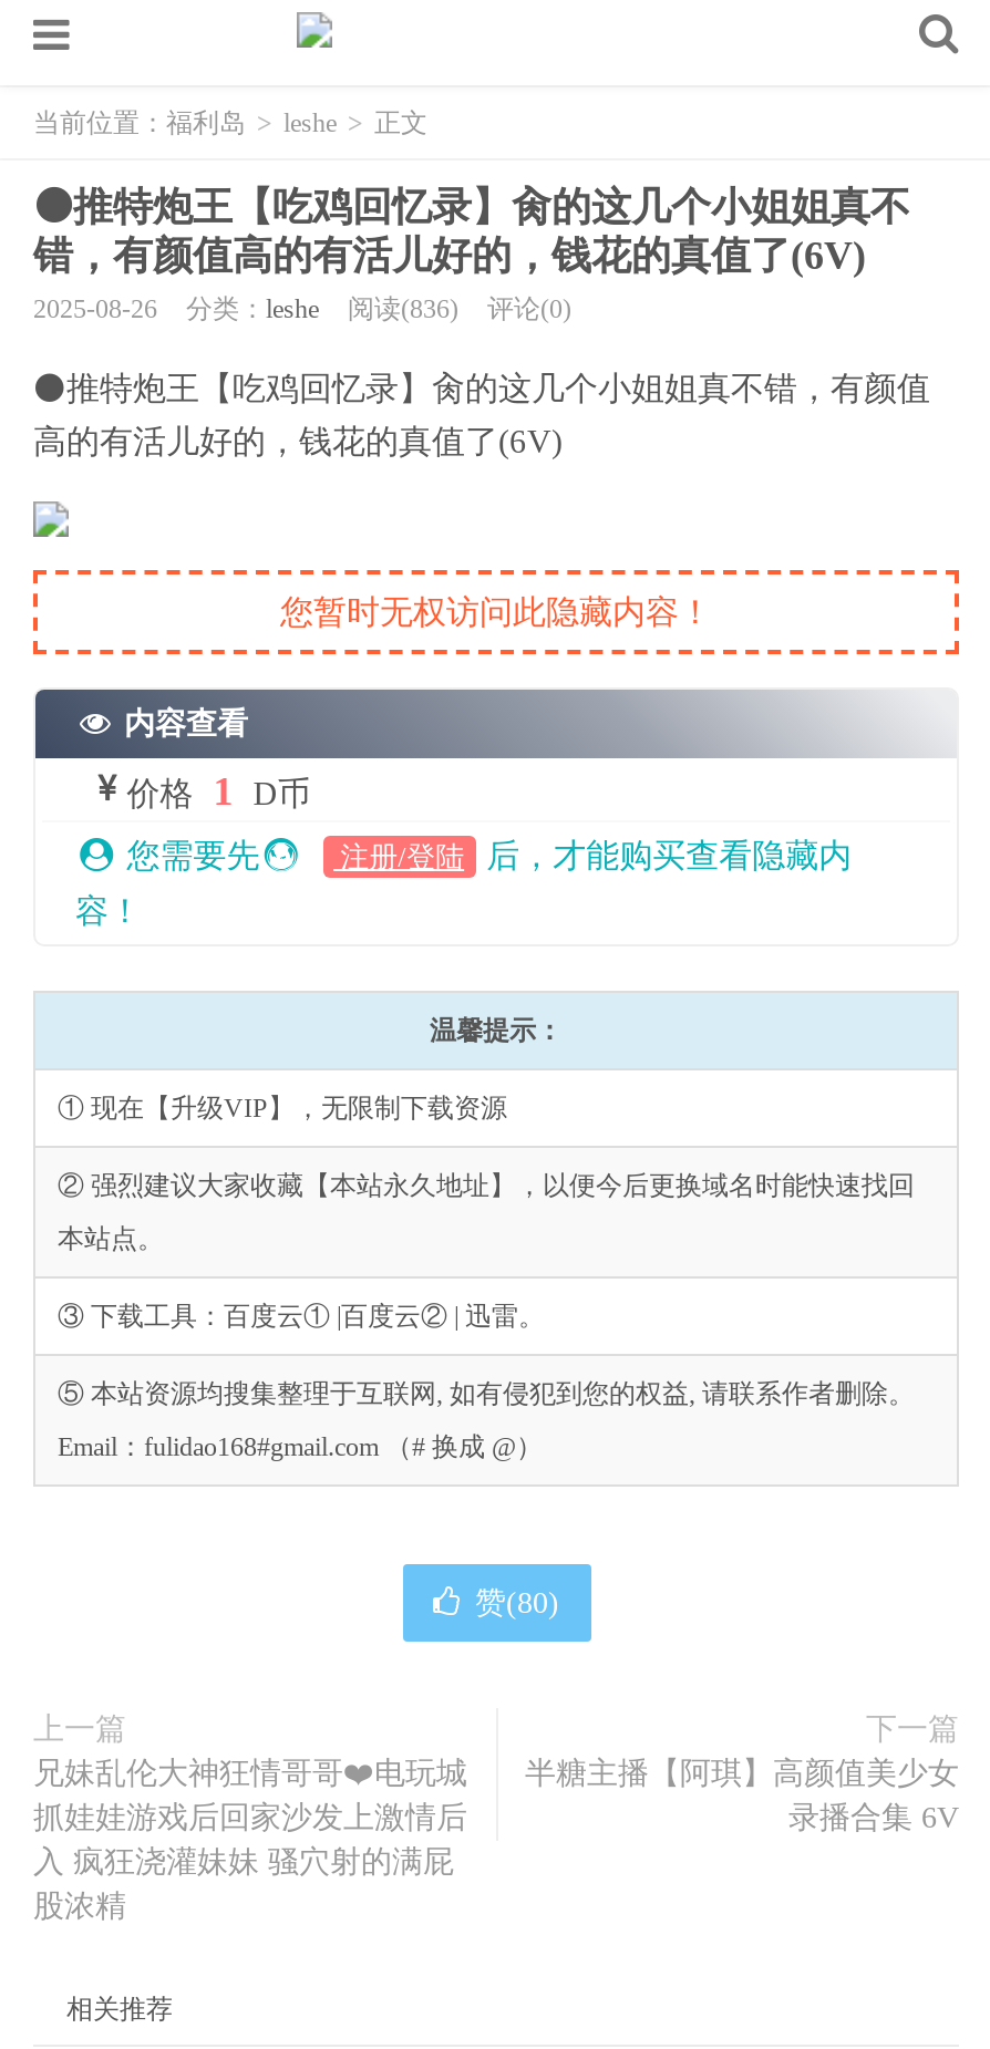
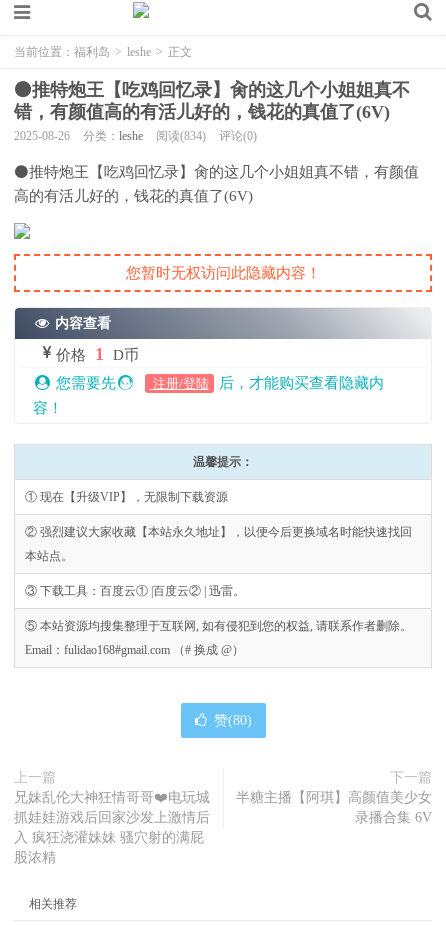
- 2025-08-26 分类：leshe 阅读(836) 评论(0)
+ 2025-08-26 分类：leshe 阅读(834) 评论(0)
